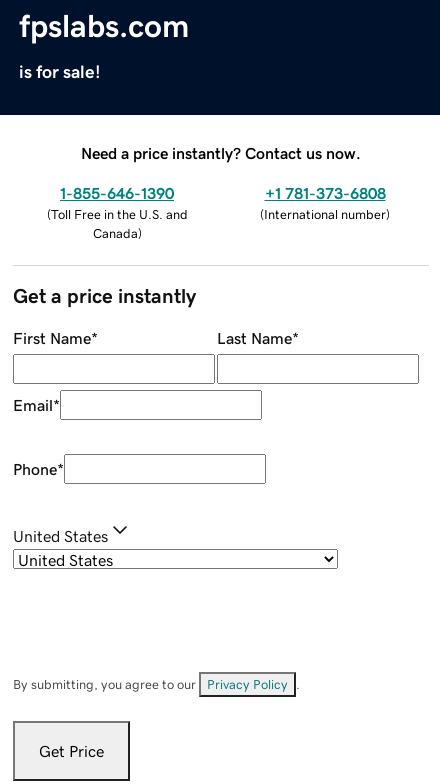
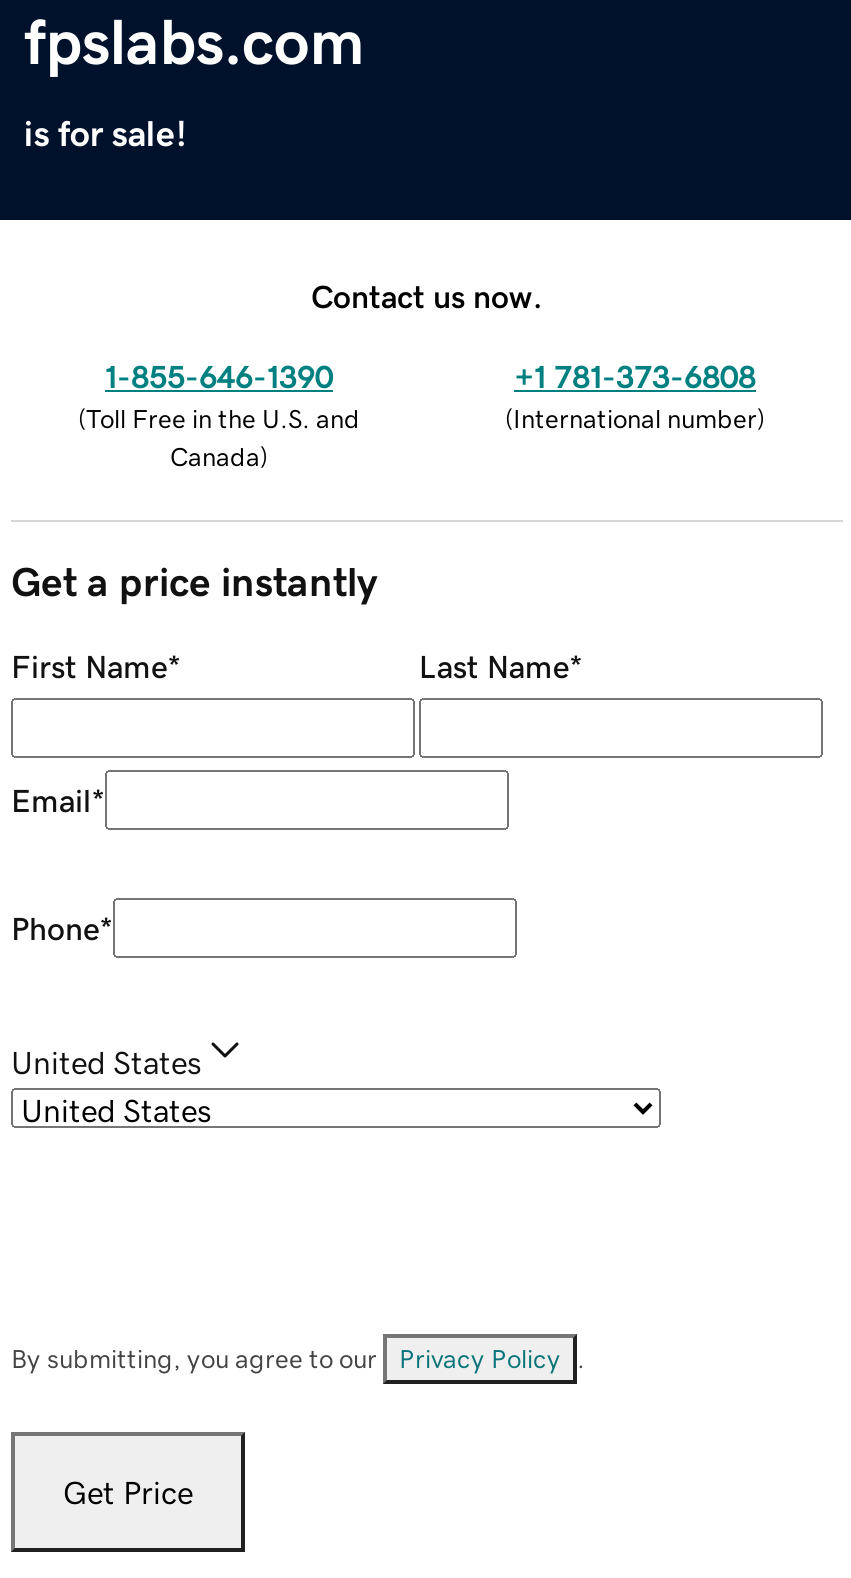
- Need a price instantly? Contact us now.
+ Contact us now.
